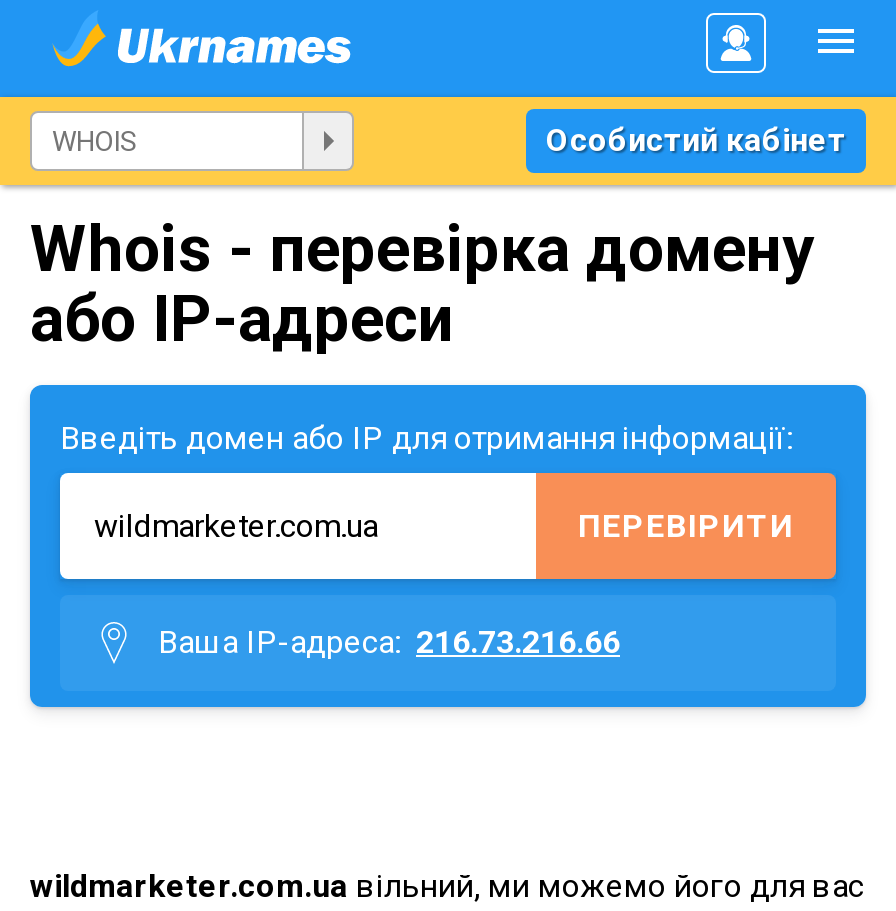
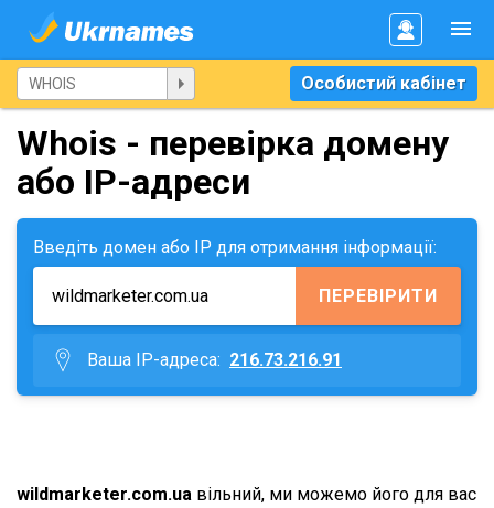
- Ваша IP-адреса: 216.73.216.66
+ Ваша IP-адреса: 216.73.216.91
